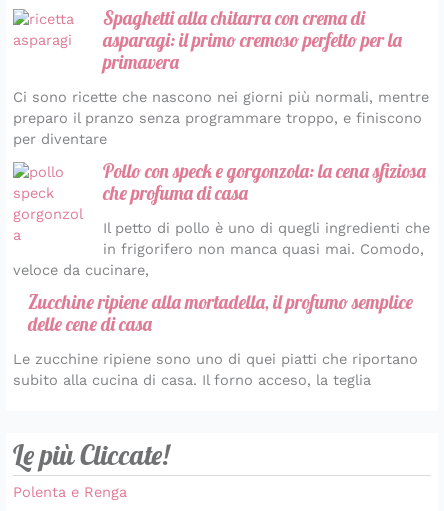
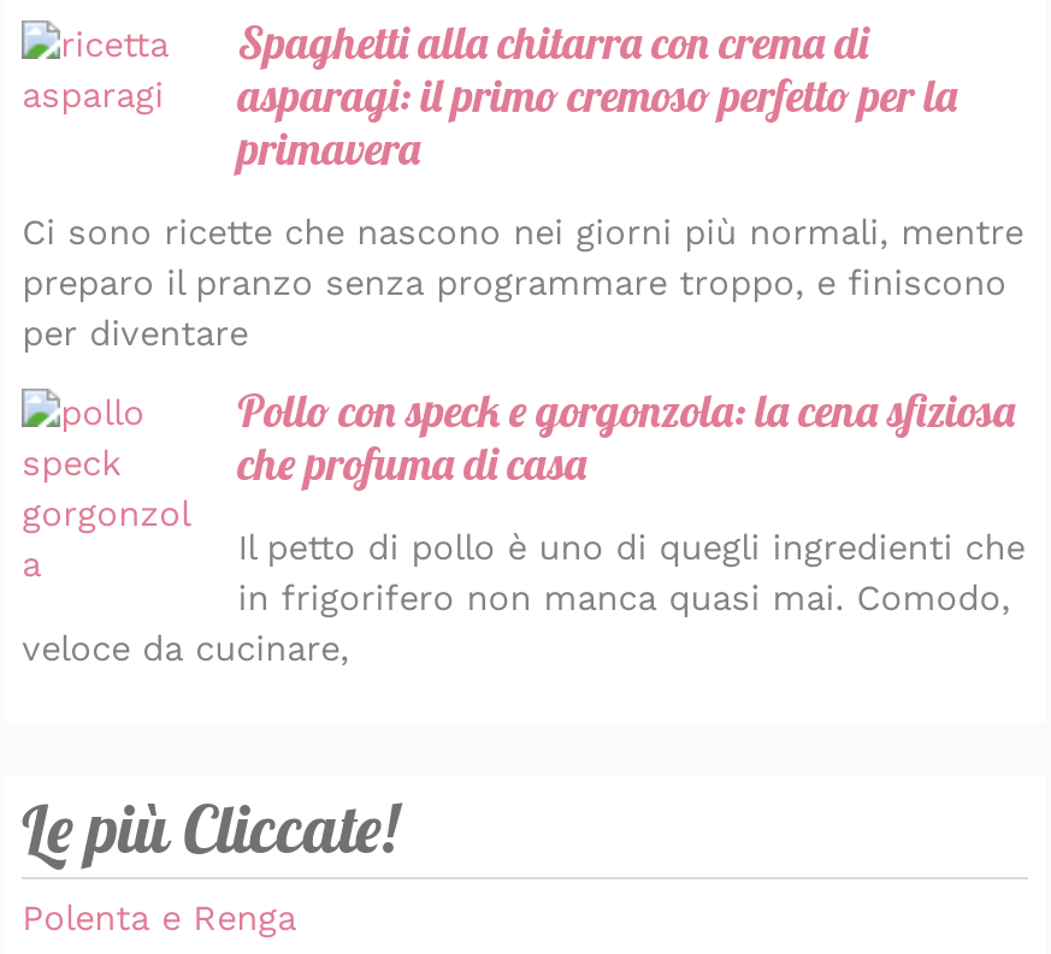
- Zucchine ripiene alla mortadella, il profumo semplice
- delle cene di casa
- Le zucchine ripiene sono uno di quei piatti che riportano
- subito alla cucina di casa. Il forno acceso, la teglia
